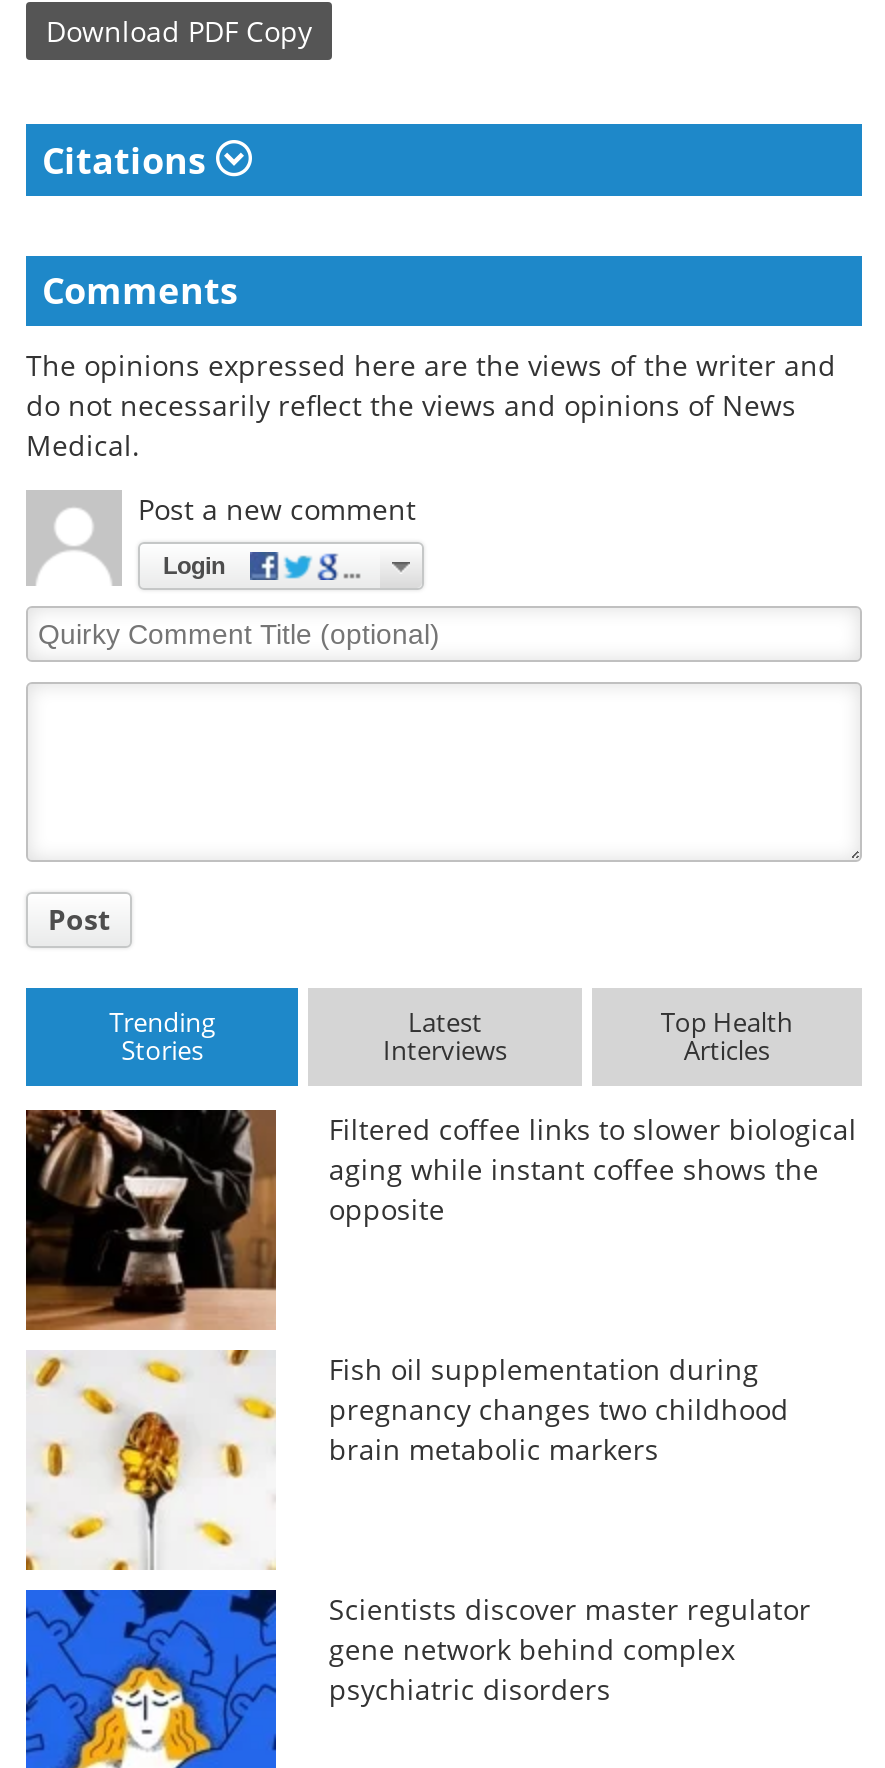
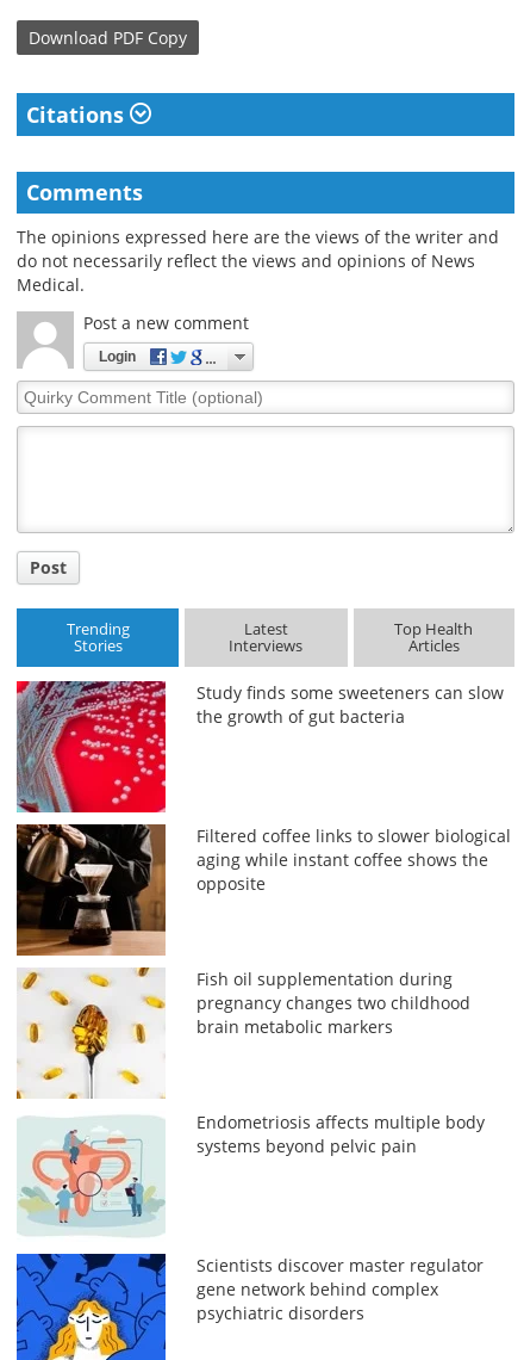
+ [image]
+ Study finds some sweeteners can slow
+ the growth of gut bacteria

+ [image]
+ Endometriosis affects multiple body
+ systems beyond pelvic pain
